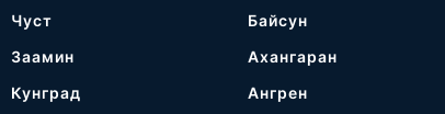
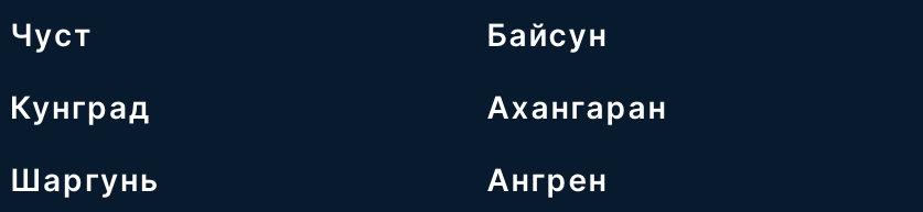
- Заамин

moved up: Кунград

+ Шаргунь
